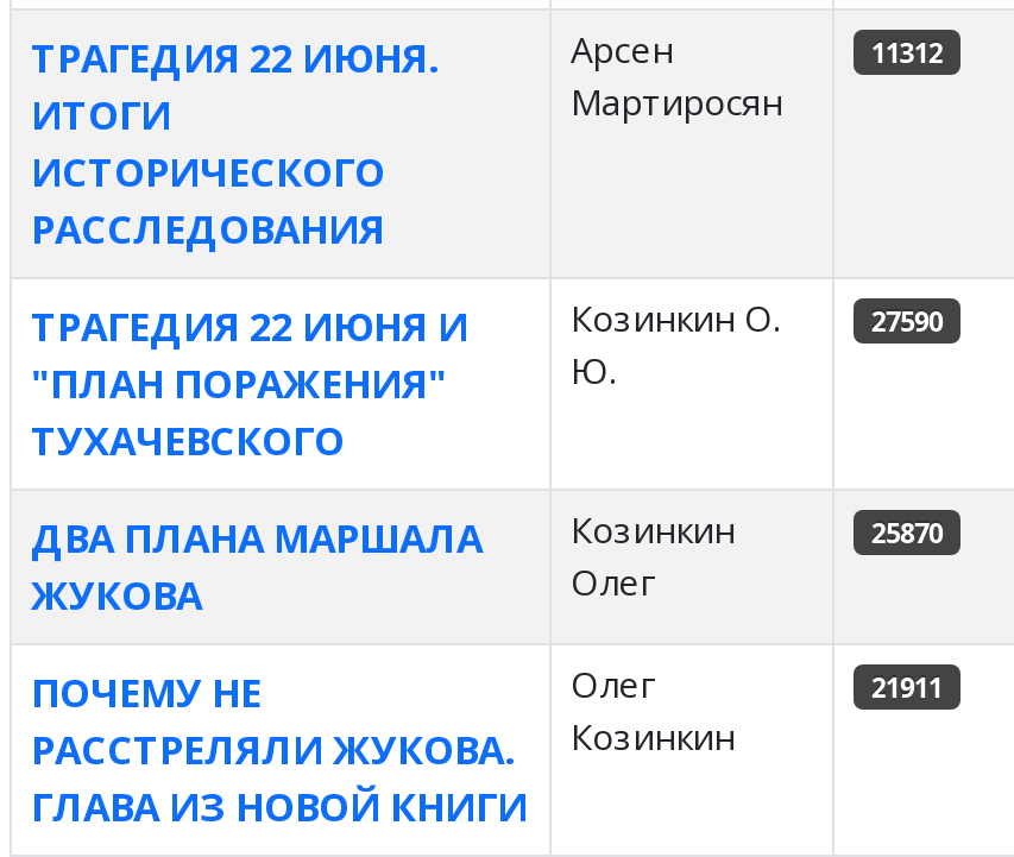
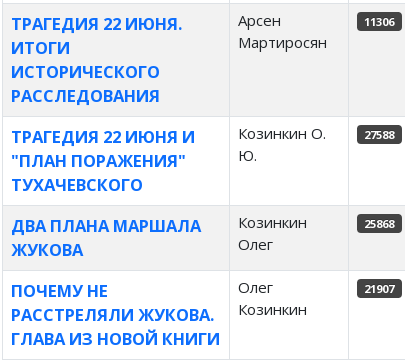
- 11312
+ 11306

- 27590
+ 27588

- 25870
+ 25868

- 21911
+ 21907
